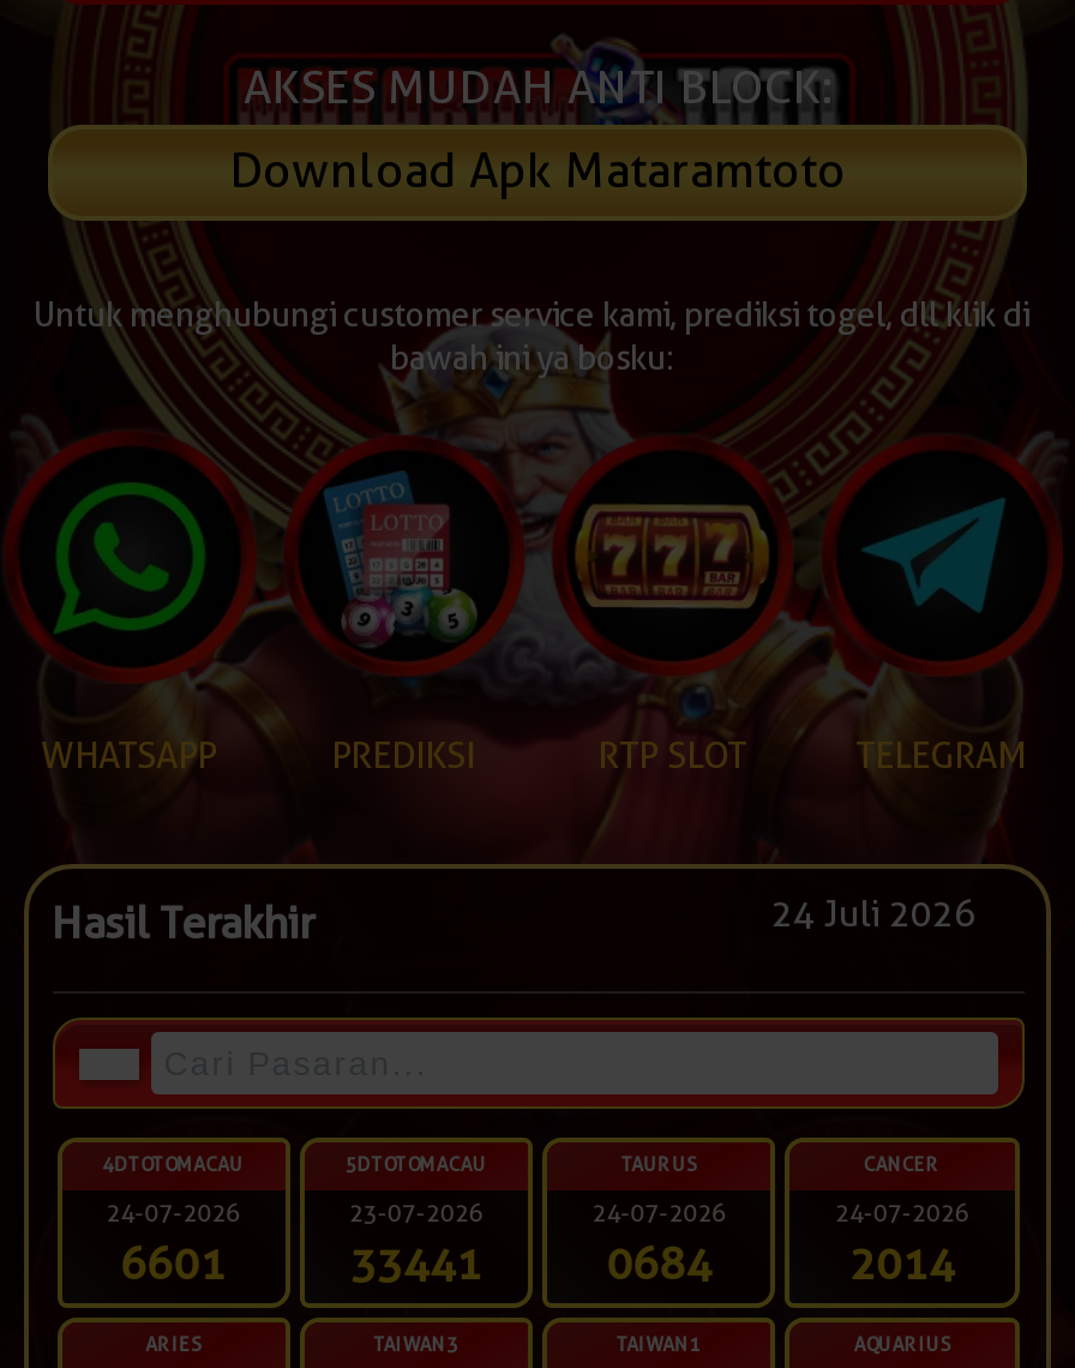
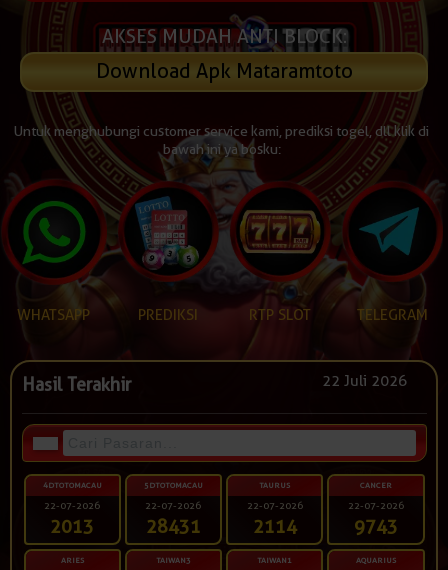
- 24 Juli 2026
+ 22 Juli 2026

- 24-07-2026
+ 22-07-2026

- 23-07-2026
+ 22-07-2026

- 24-07-2026
+ 22-07-2026

- 24-07-2026
+ 22-07-2026

- 6601
+ 2013

- 33441
+ 28431

- 0684
+ 2114

- 2014
+ 9743
